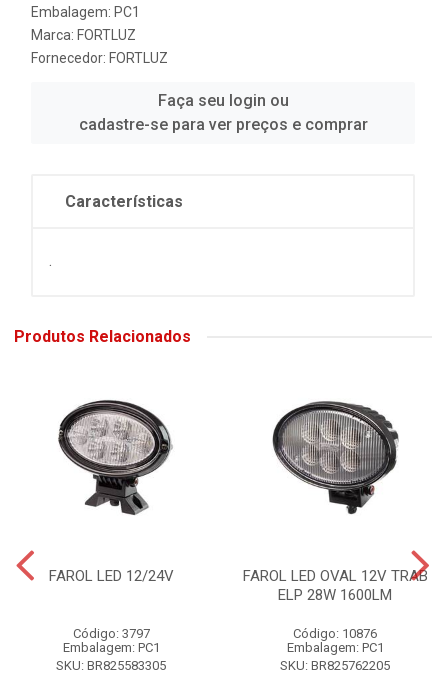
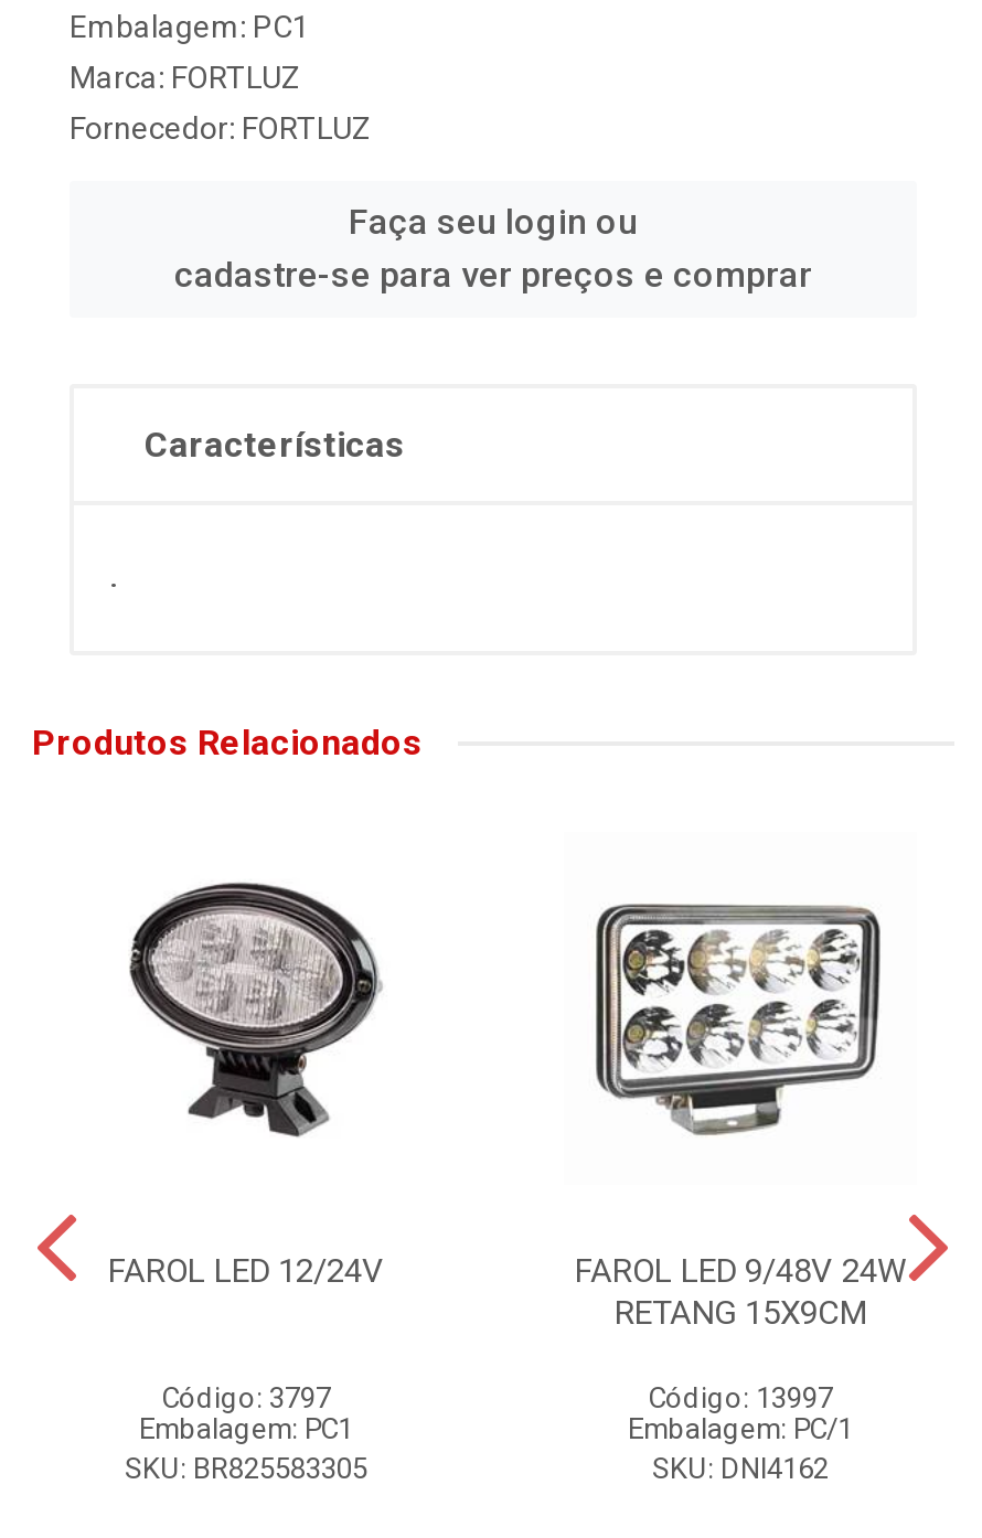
- [image]
+ [image]

- FAROL LED OVAL 12V TRAB
- ELP 28W 1600LM
+ FAROL LED 9/48V 24W
+ RETANG 15X9CM

- Código: 10876
- Embalagem: PC1
- SKU: BR825762205
+ Código: 13997
+ Embalagem: PC/1
+ SKU: DNI4162
